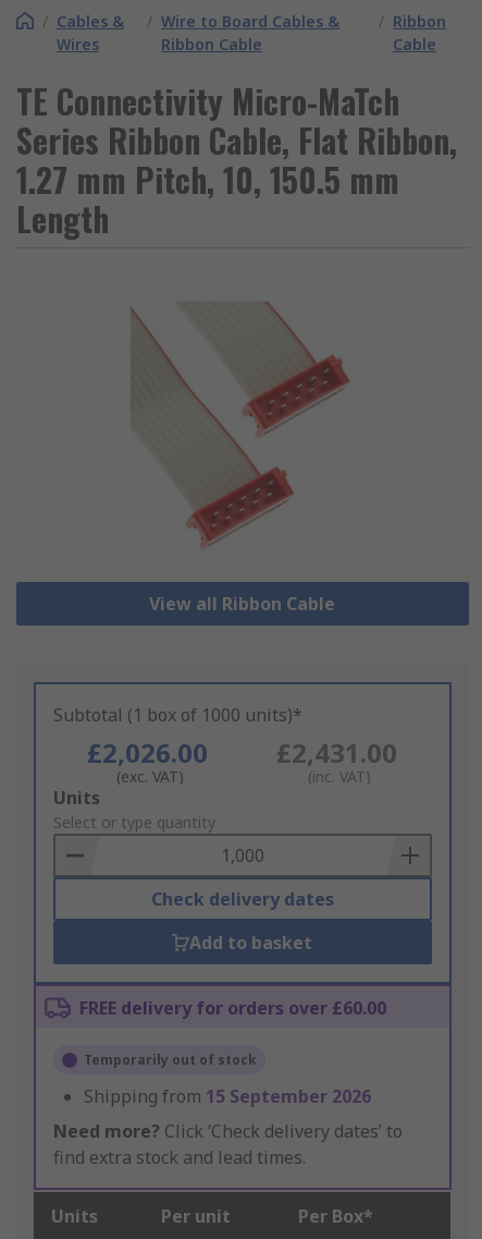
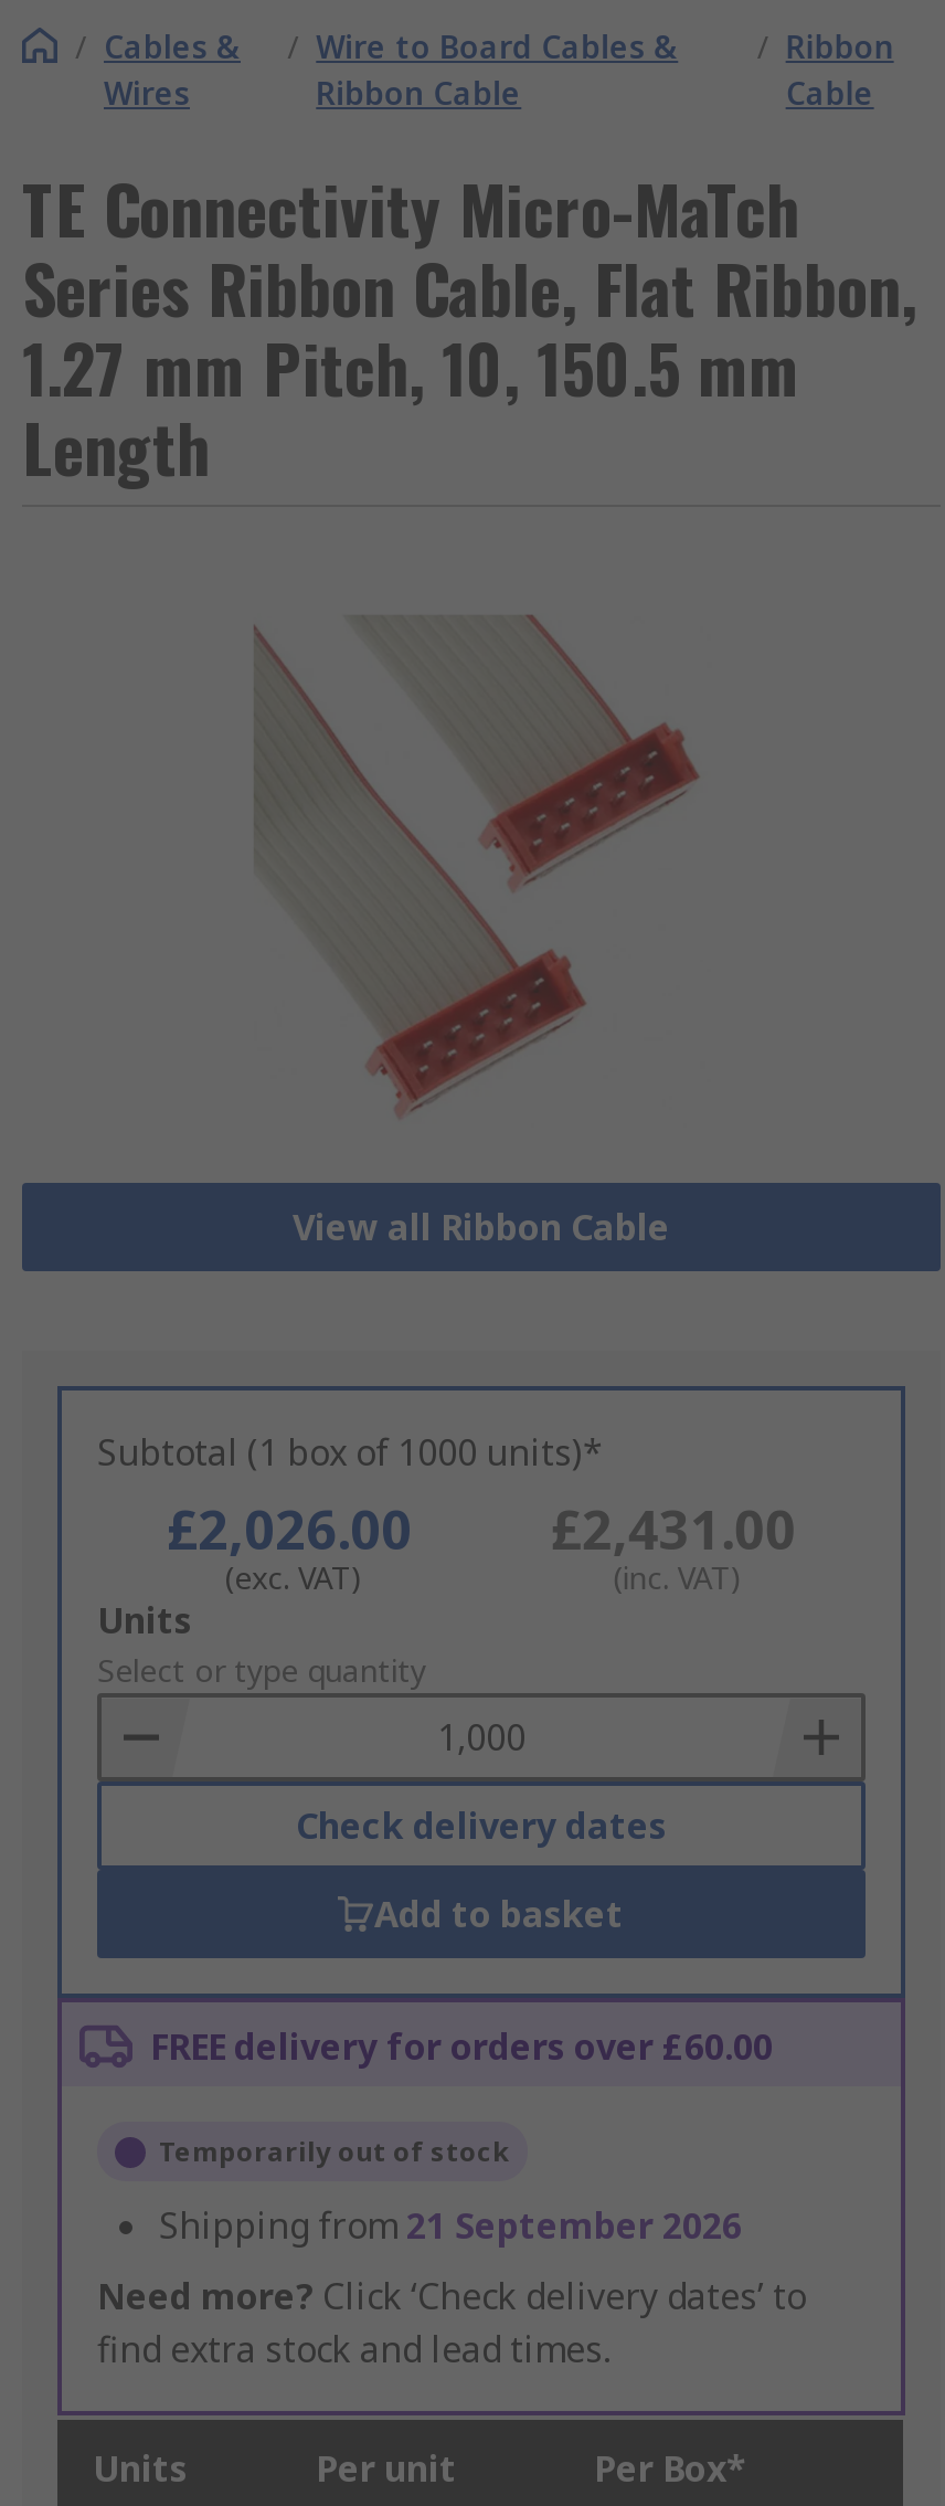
- Shipping from 15 September 2026
+ Shipping from 21 September 2026
